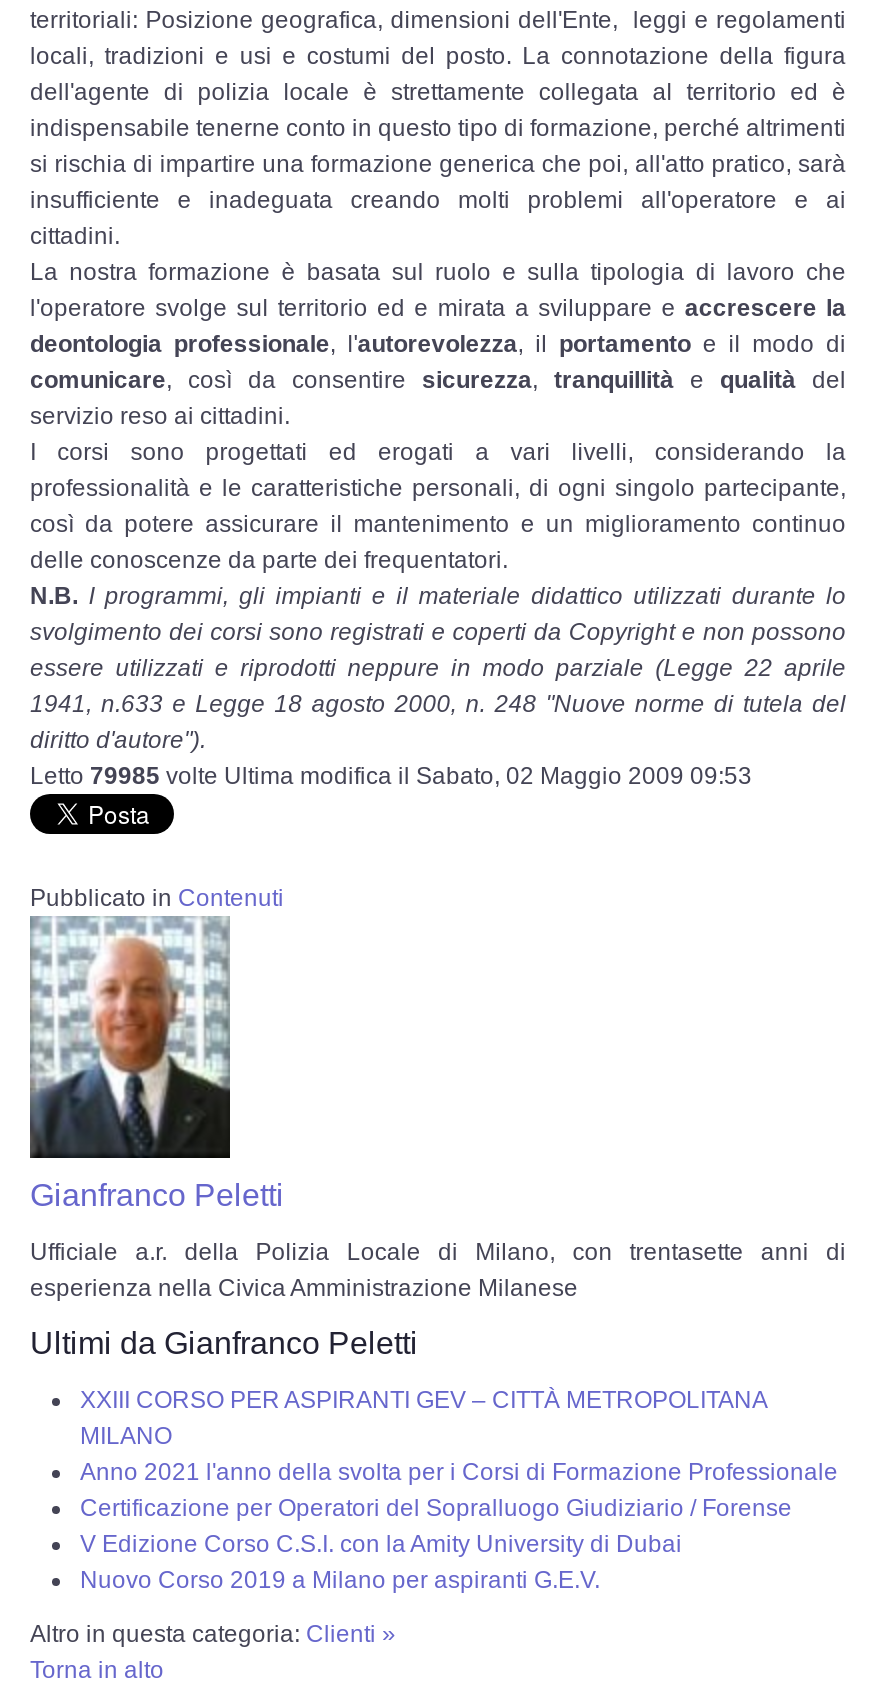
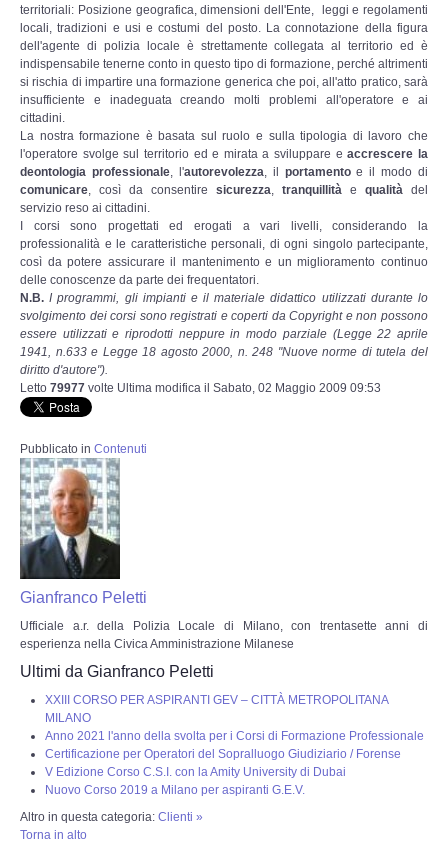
- Letto 79985 volte Ultima modifica il Sabato, 02 Maggio 2009 09:53
+ Letto 79977 volte Ultima modifica il Sabato, 02 Maggio 2009 09:53
